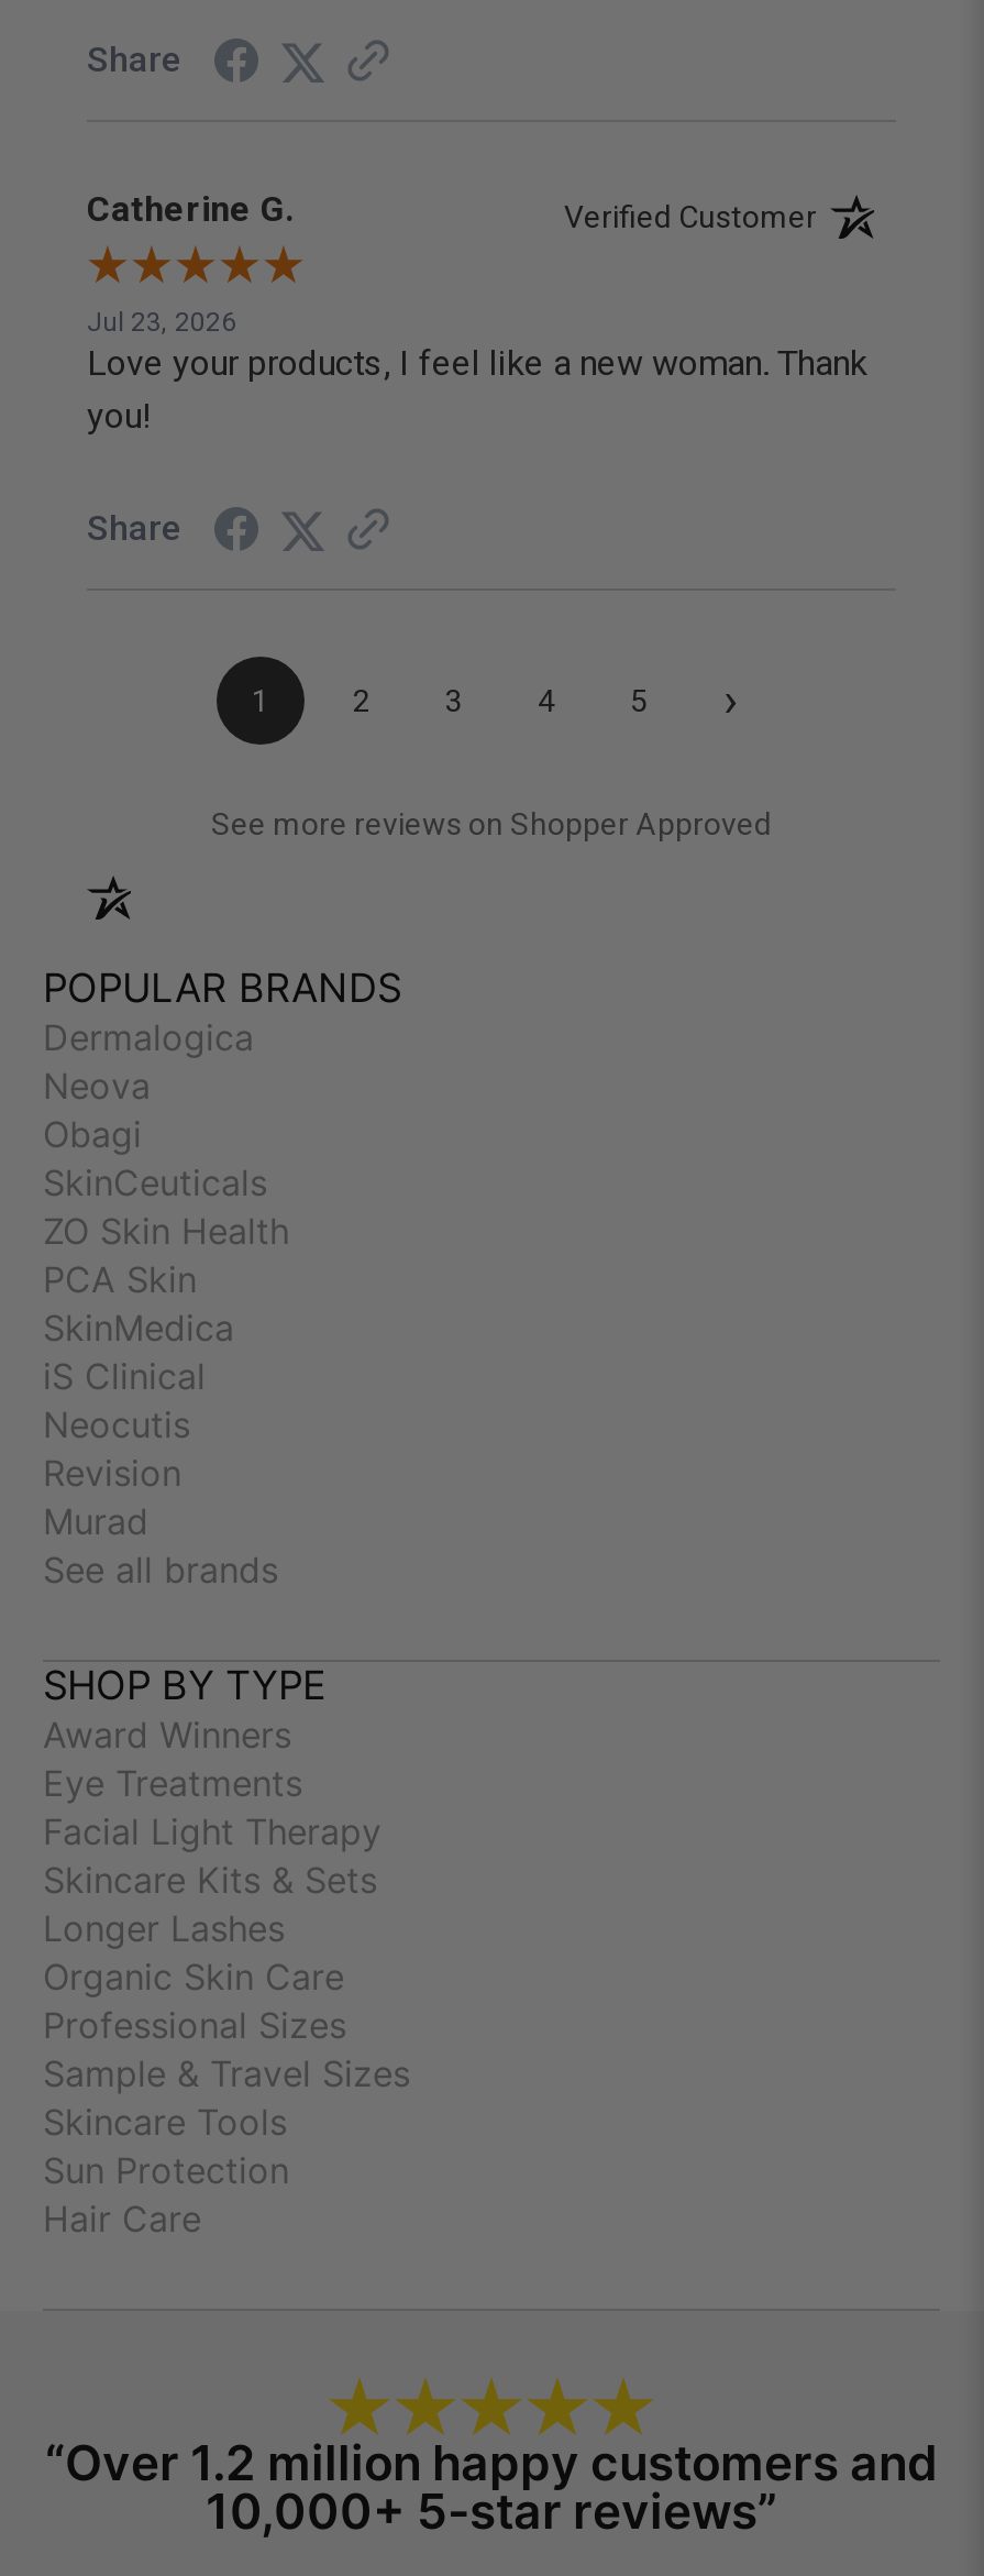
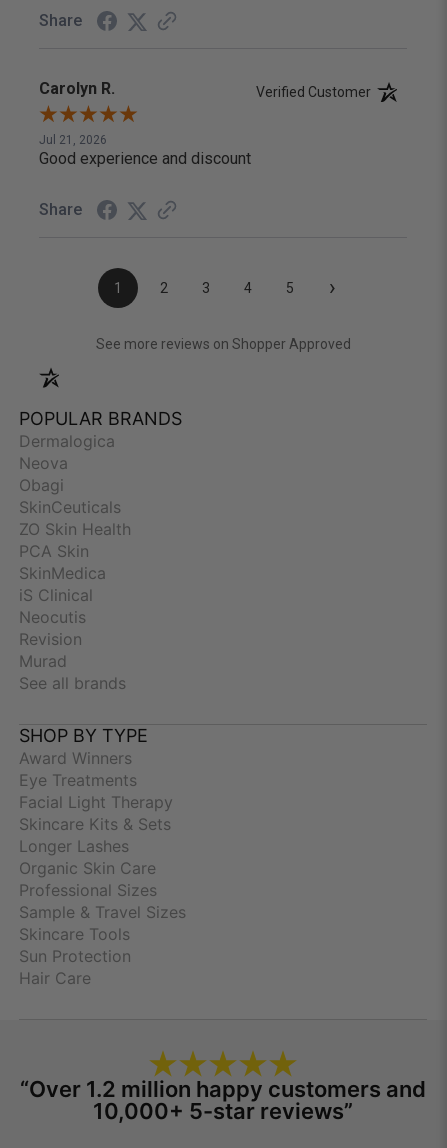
- Catherine G.
+ Carolyn R.

- Jul 23, 2026
- Love your products, I feel like a new woman. Thank
- you!
+ Jul 21, 2026
+ Good experience and discount
